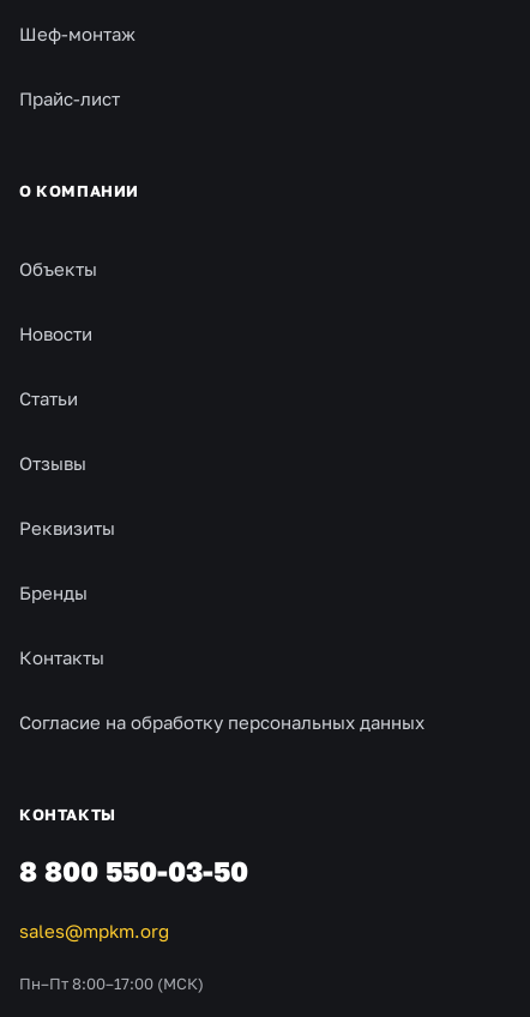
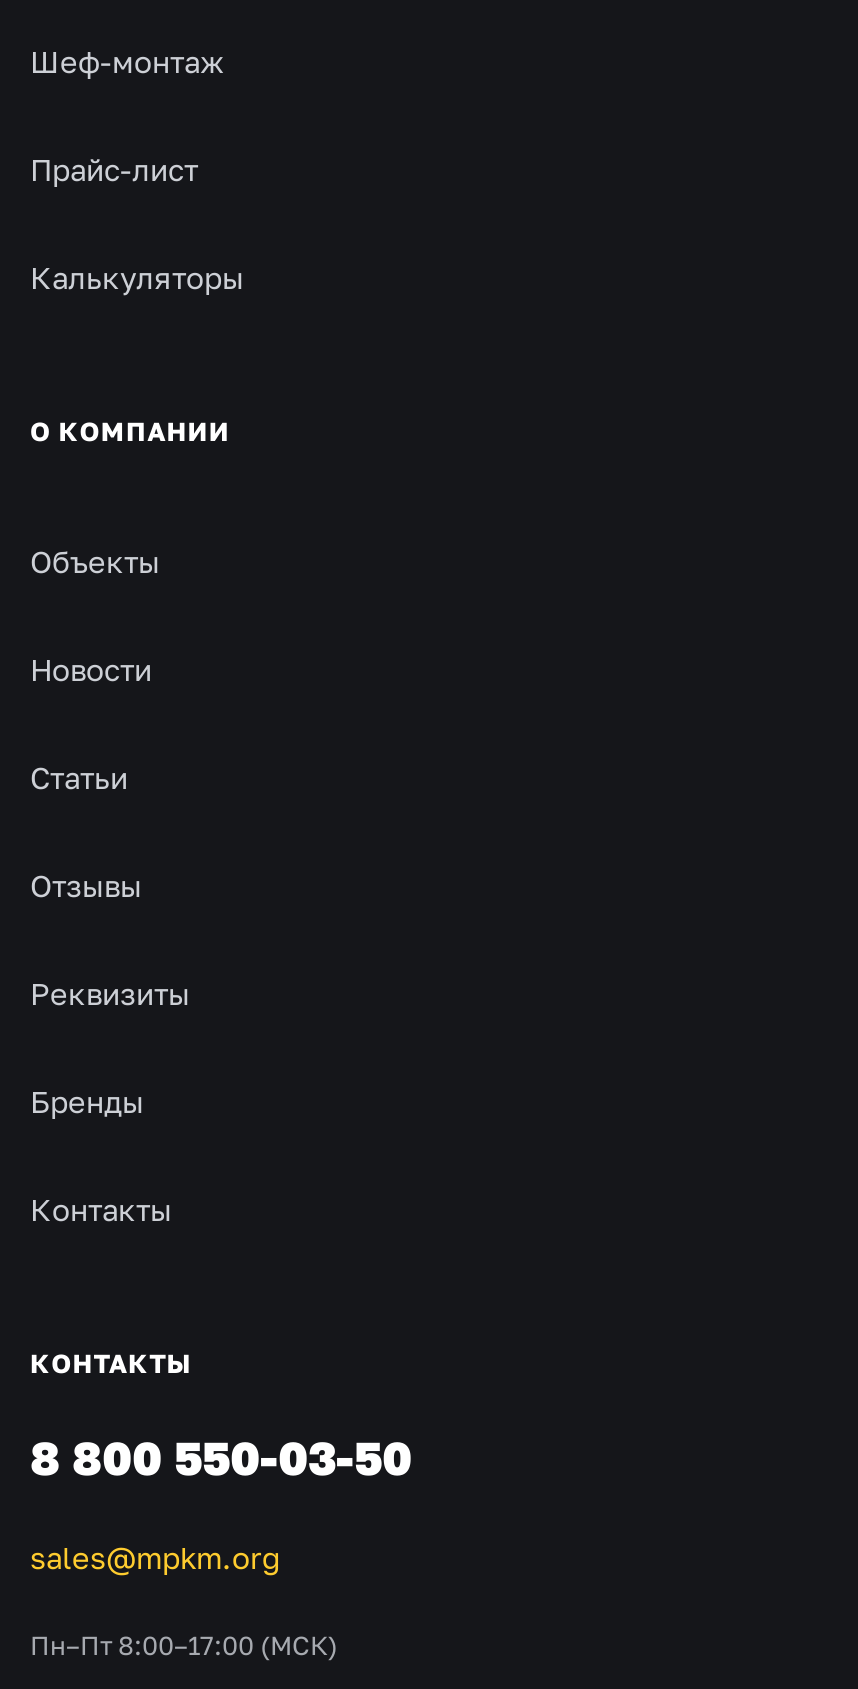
+ Калькуляторы

moved down: О КОМПАНИИ | Объекты | Новости | Статьи | Отзывы | Реквизиты | Бренды | Контакты

- Согласие на обработку персональных данных
